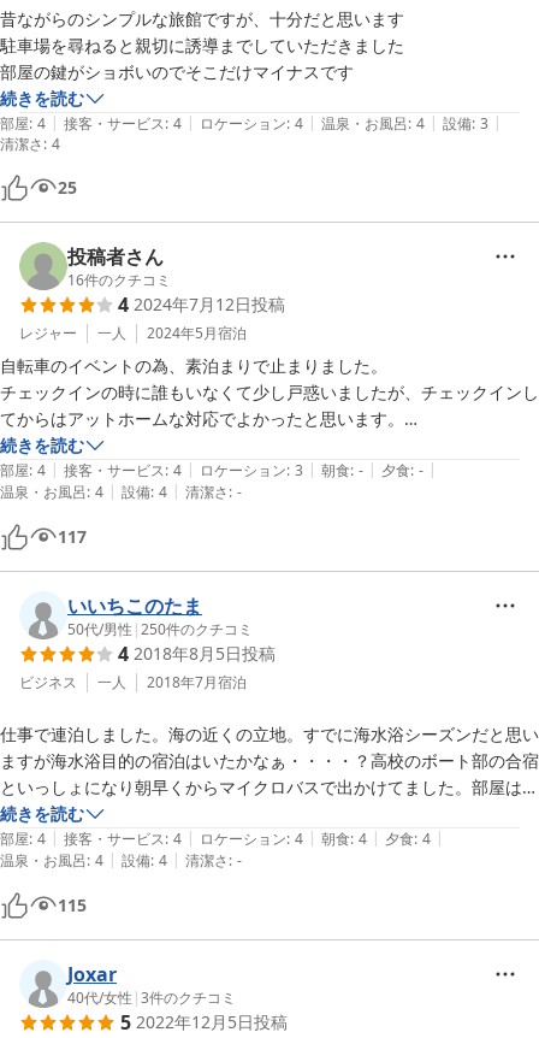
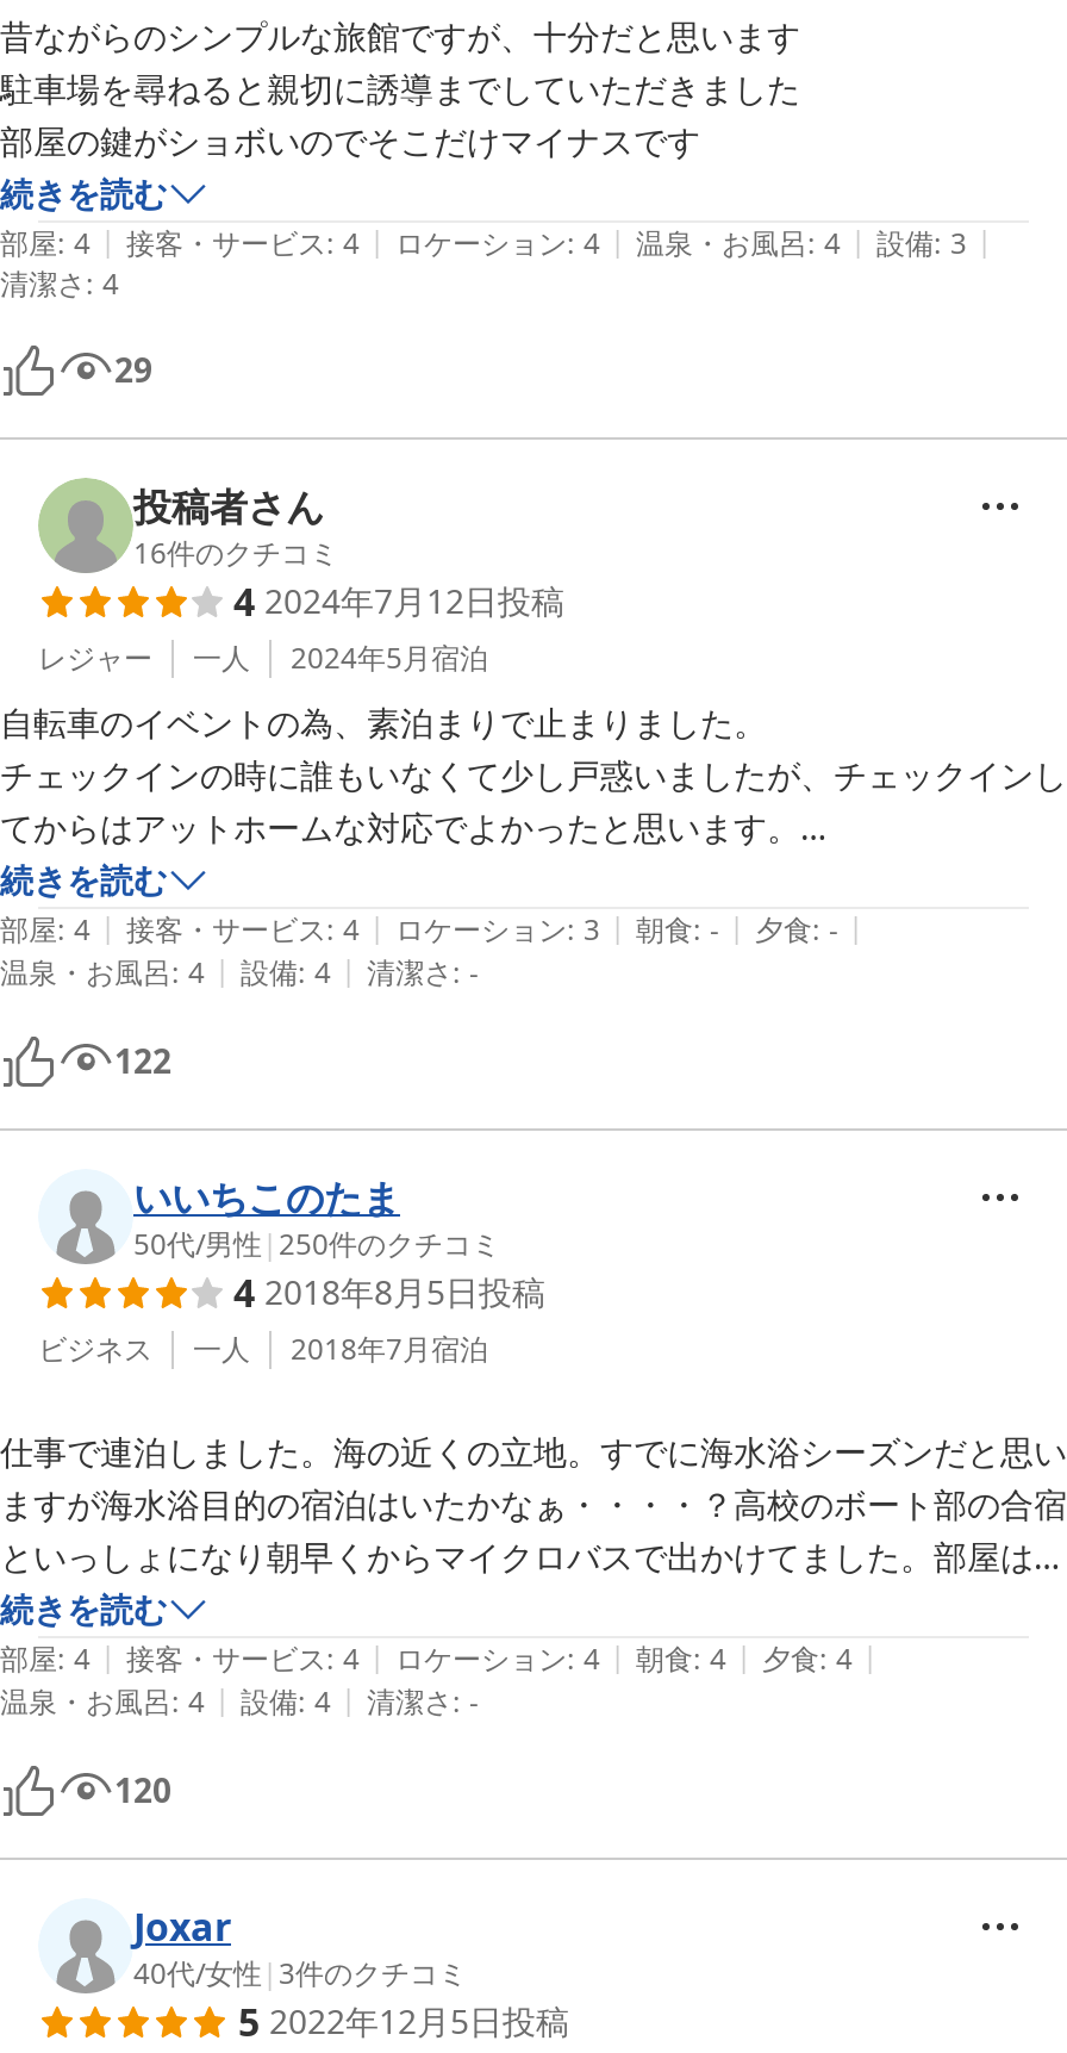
- 25
+ 29

- 117
+ 122

- 115
+ 120
